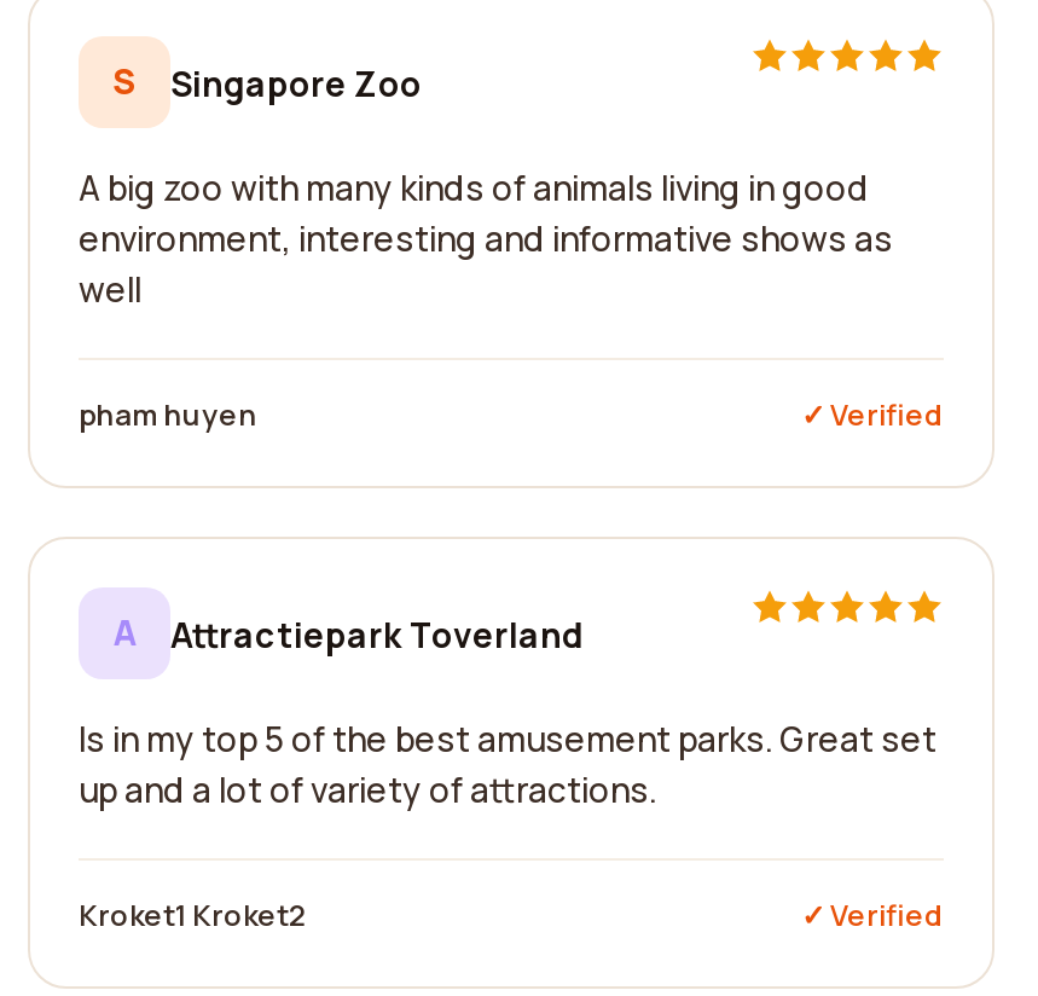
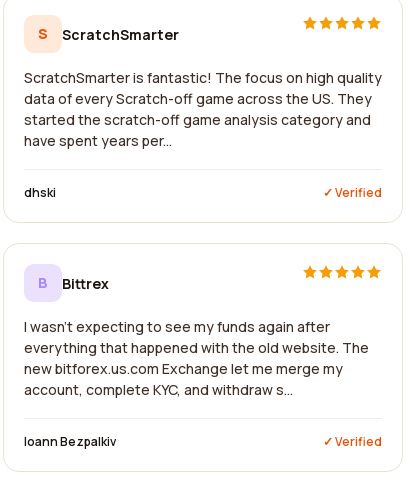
- Singapore Zoo
+ ScratchSmarter

- A big zoo with many kinds of animals living in good
- environment, interesting and informative shows as
- well
+ ScratchSmarter is fantastic! The focus on high quality
+ data of every Scratch-off game across the US. They
+ started the scratch-off game analysis category and
+ have spent years per...

- pham huyen
+ dhski

- A
- Attractiepark Toverland
+ B
+ Bittrex

- Is in my top 5 of the best amusement parks. Great set
- up and a lot of variety of attractions.
+ I wasn't expecting to see my funds again after
+ everything that happened with the old website. The
+ new bitforex.us.com Exchange let me merge my
+ account, complete KYC, and withdraw s...

- Kroket1 Kroket2
+ Ioann Bezpalkiv
